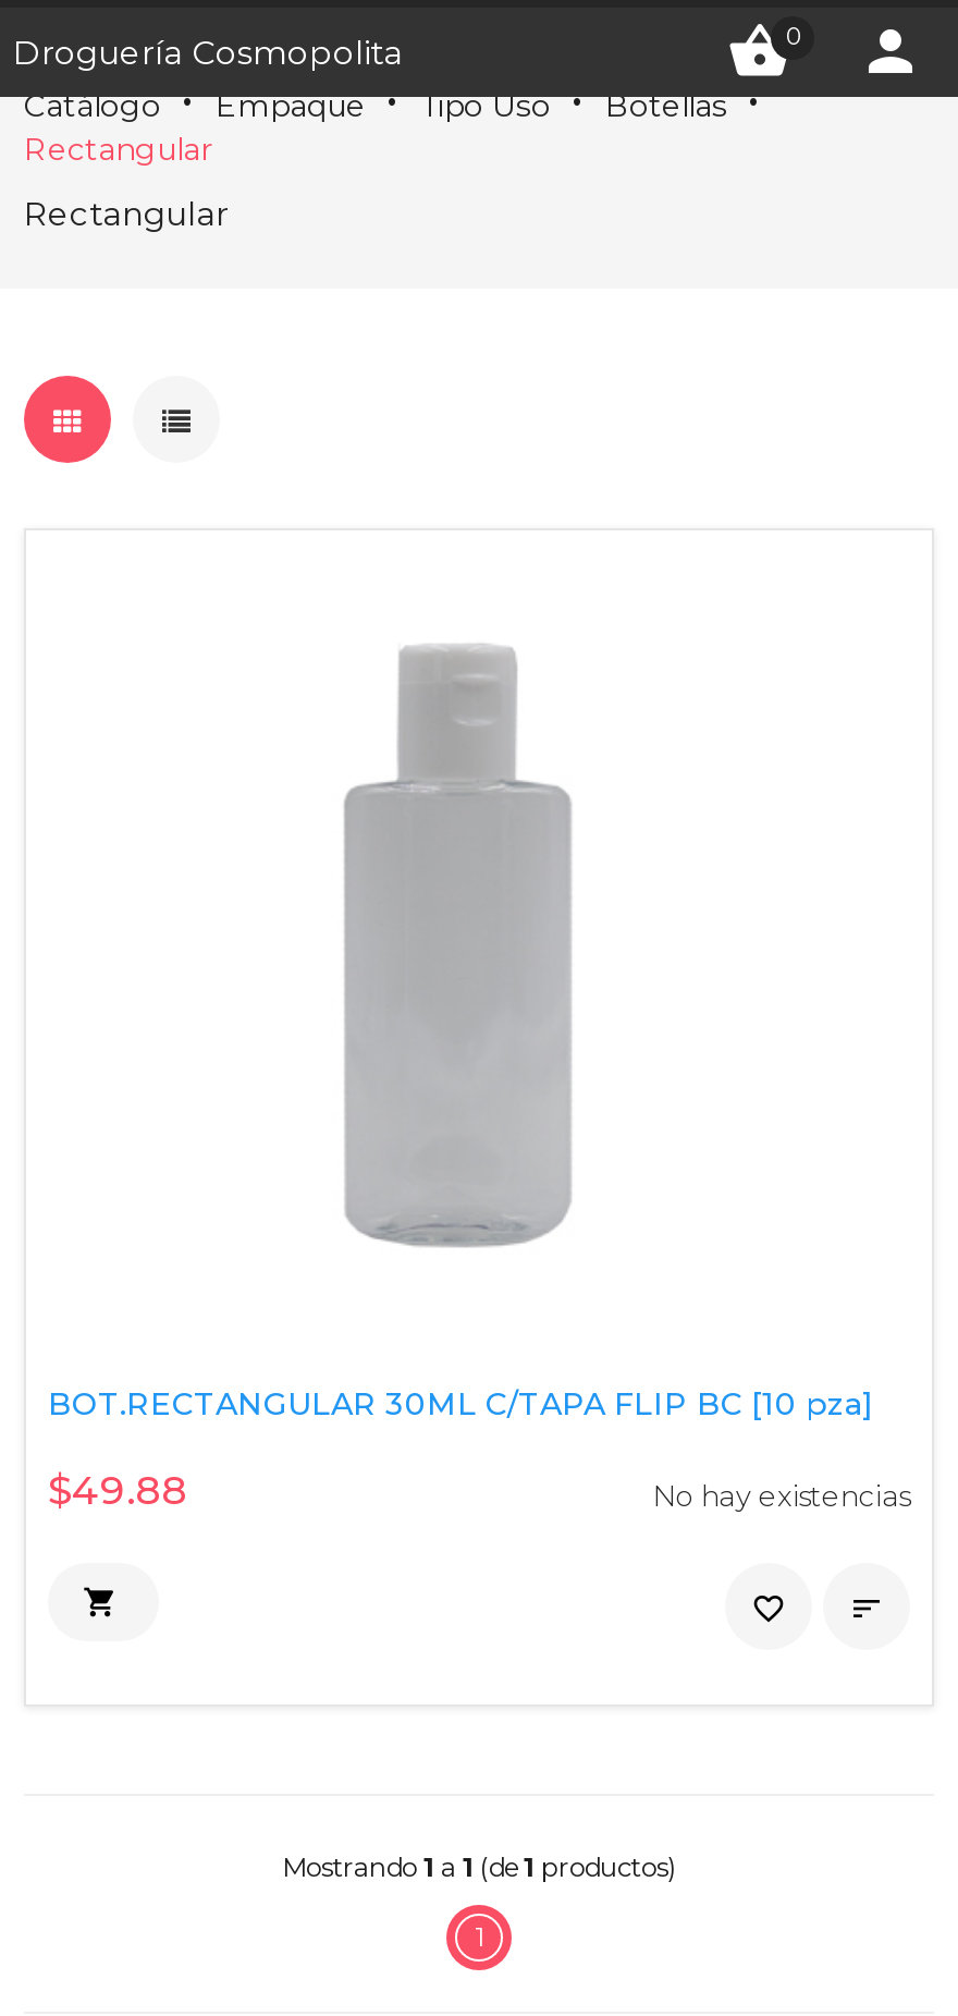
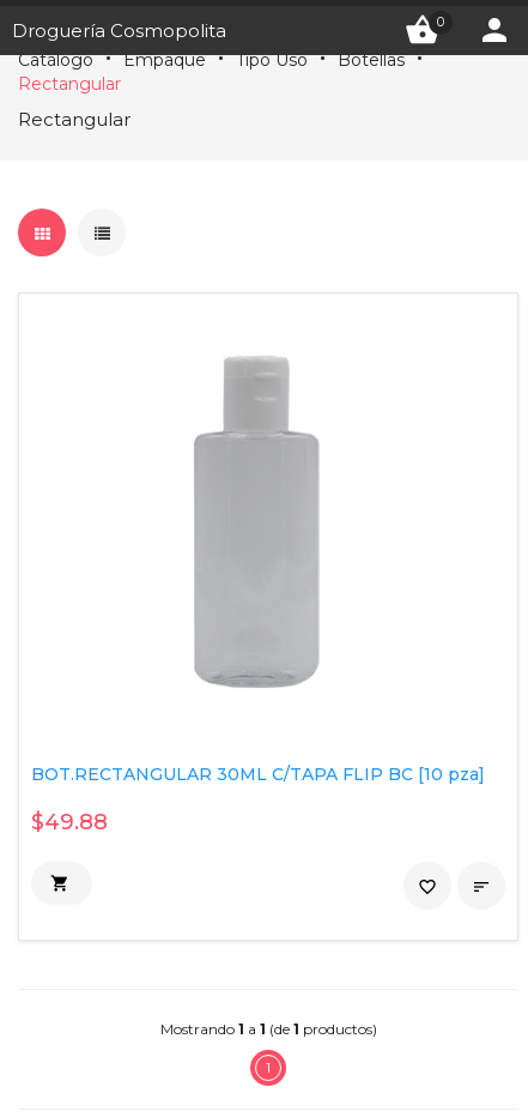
- No hay existencias
